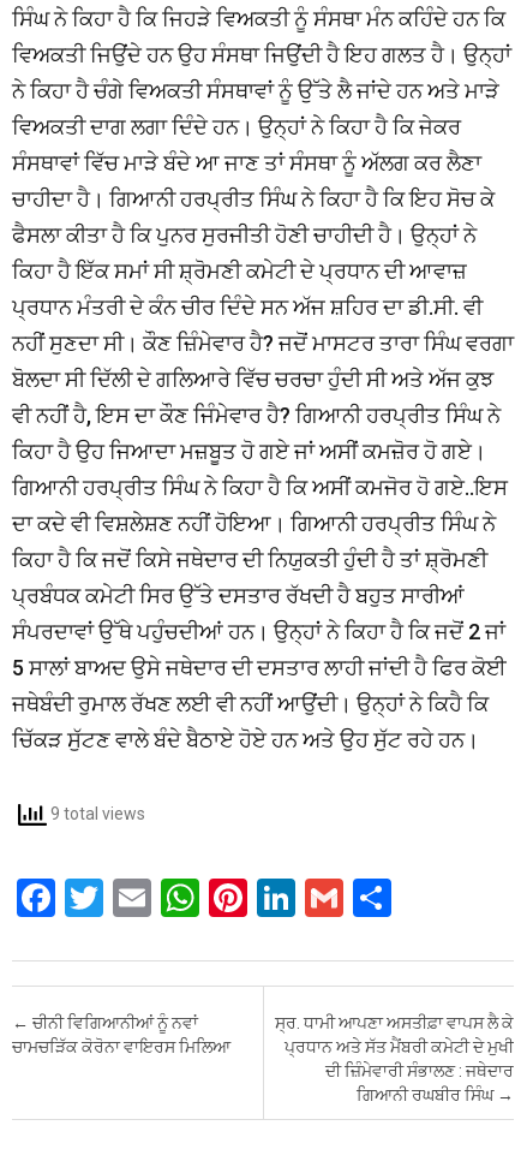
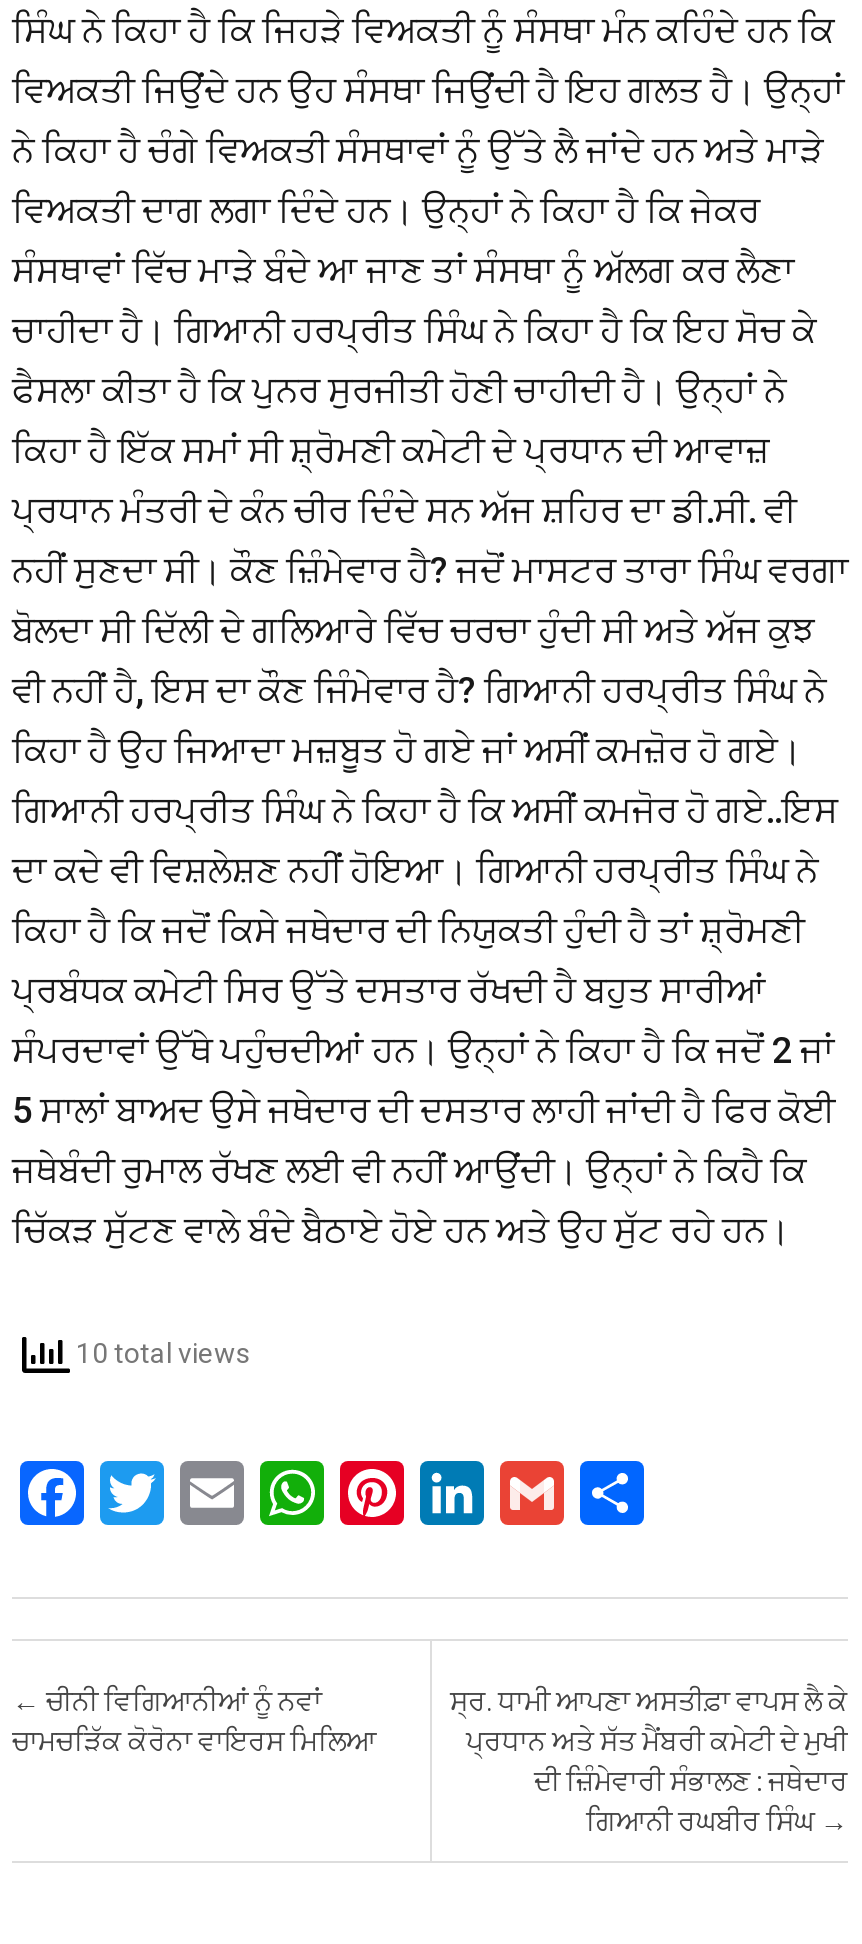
- 9 total views
+ 10 total views
